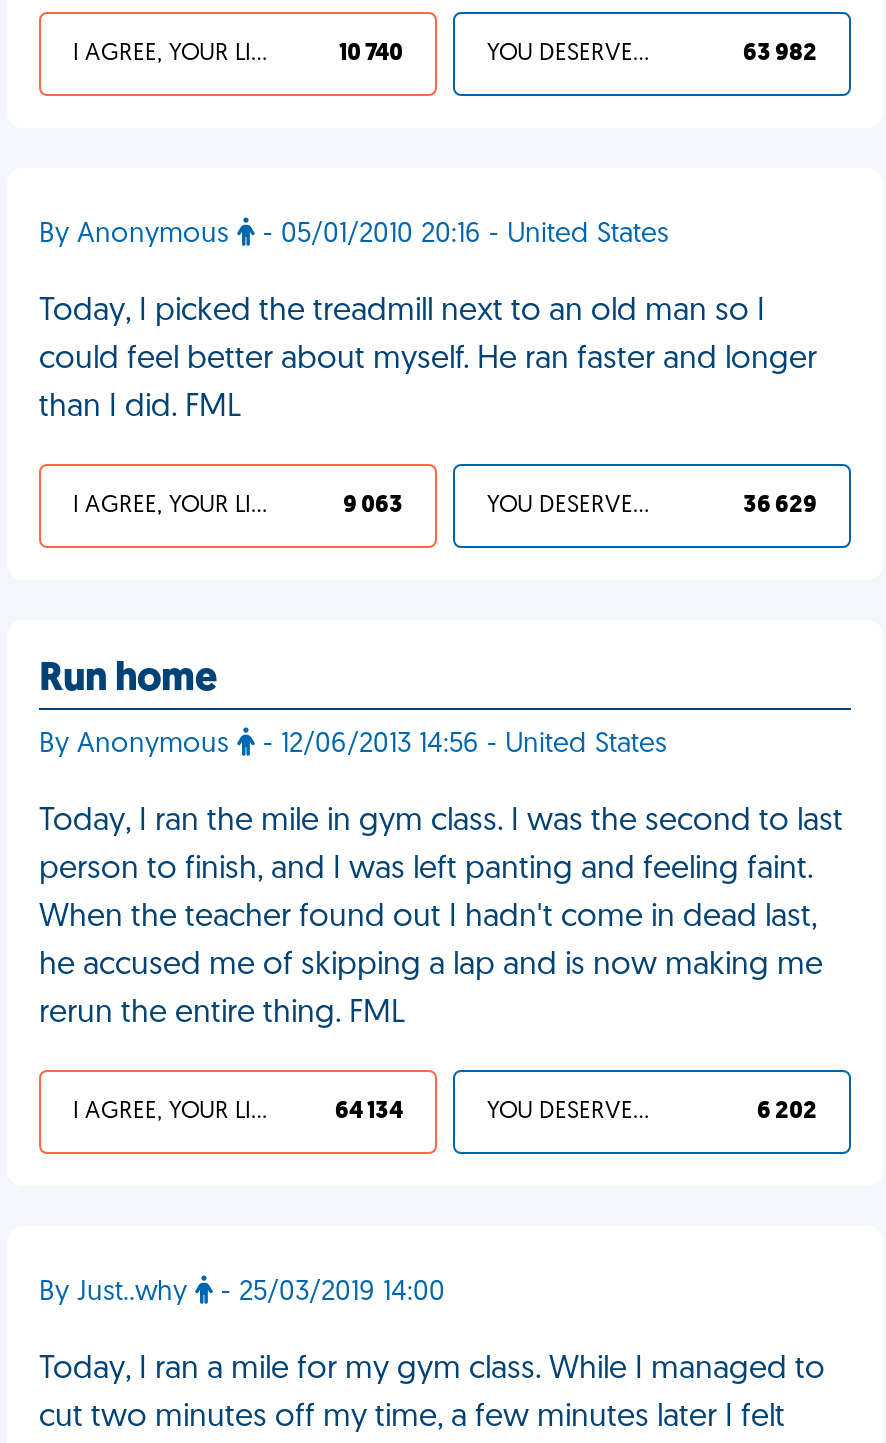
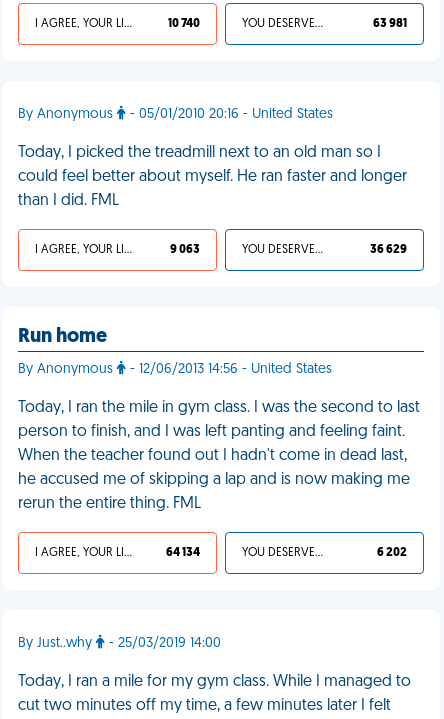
- 63 982
+ 63 981
